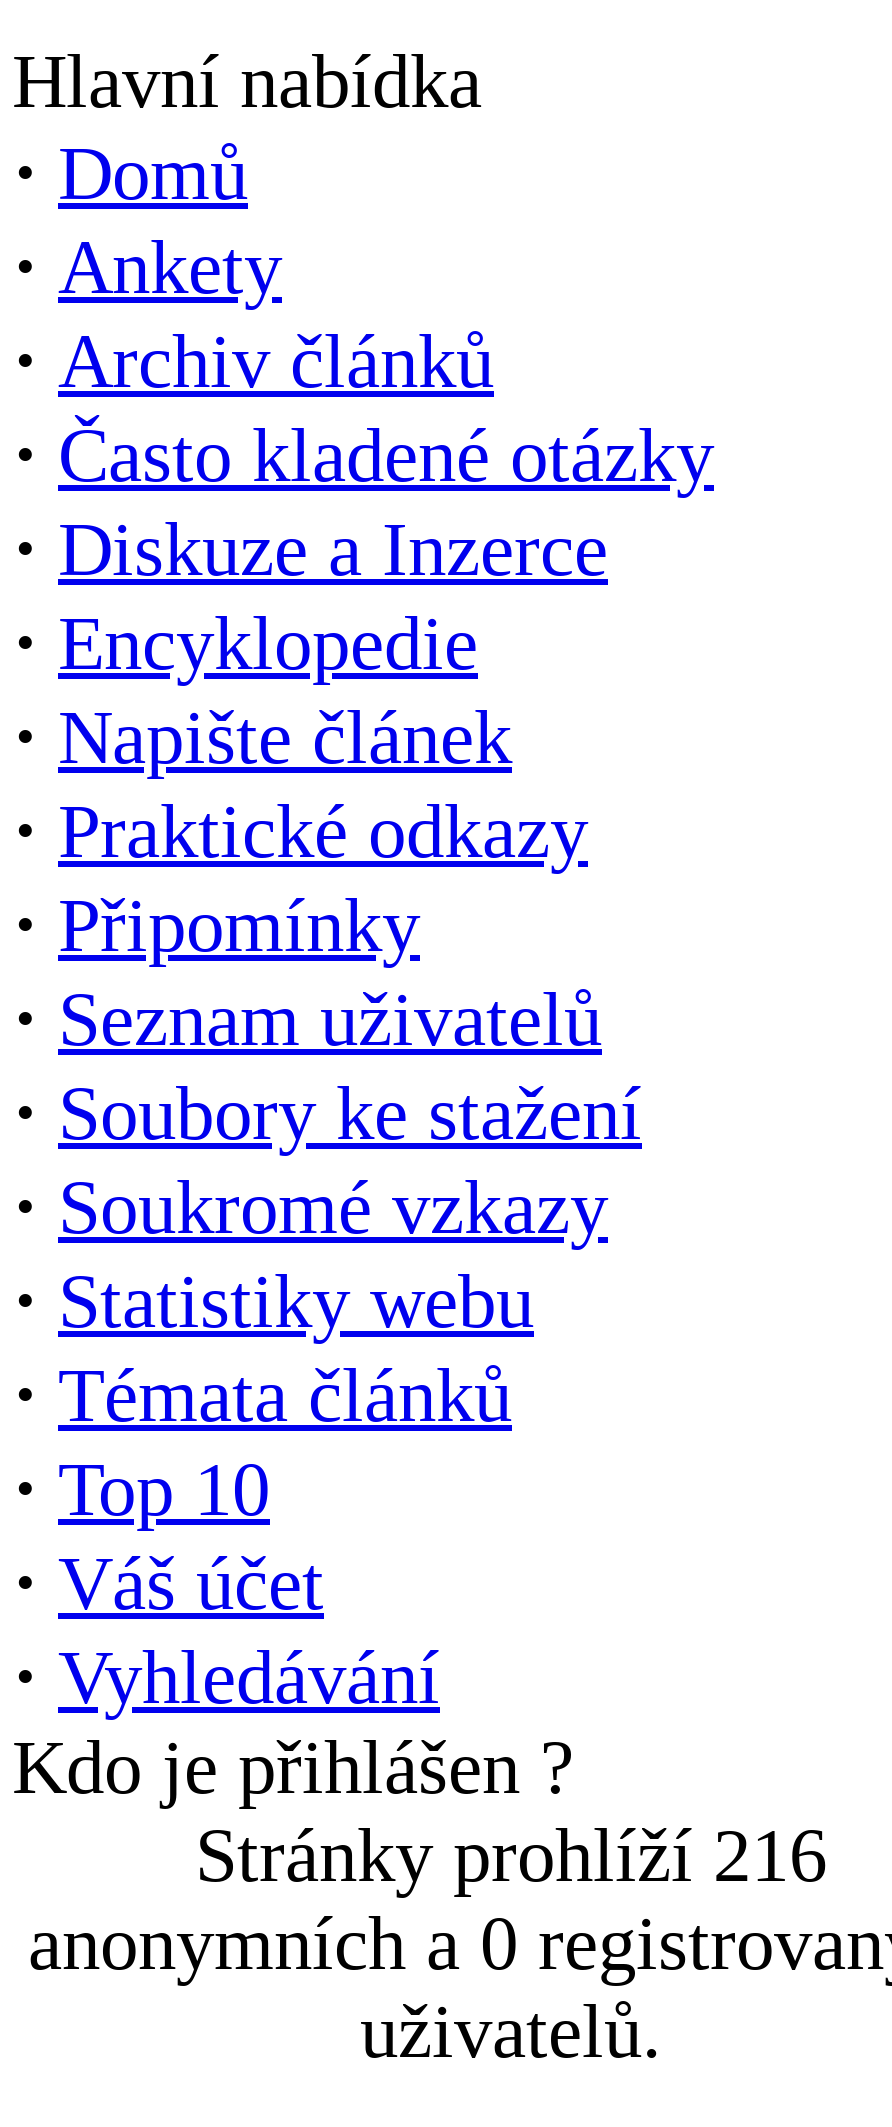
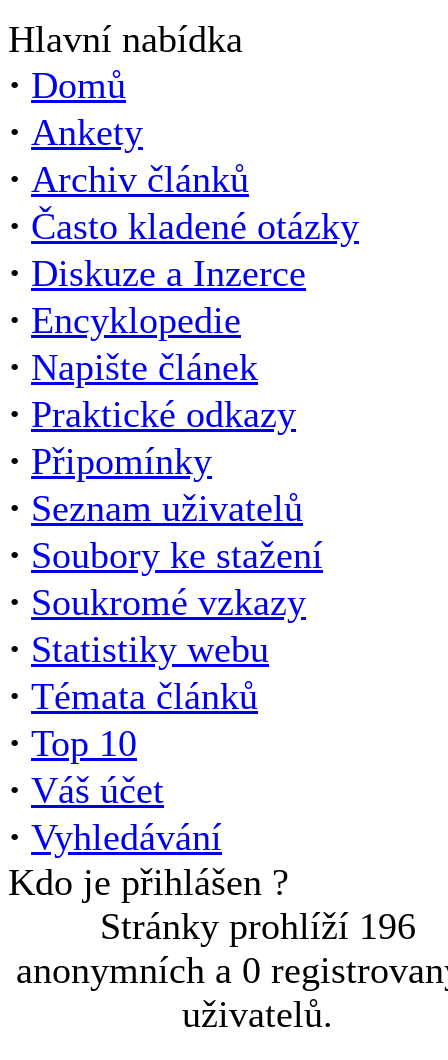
- Stránky prohlíží 216
+ Stránky prohlíží 196
